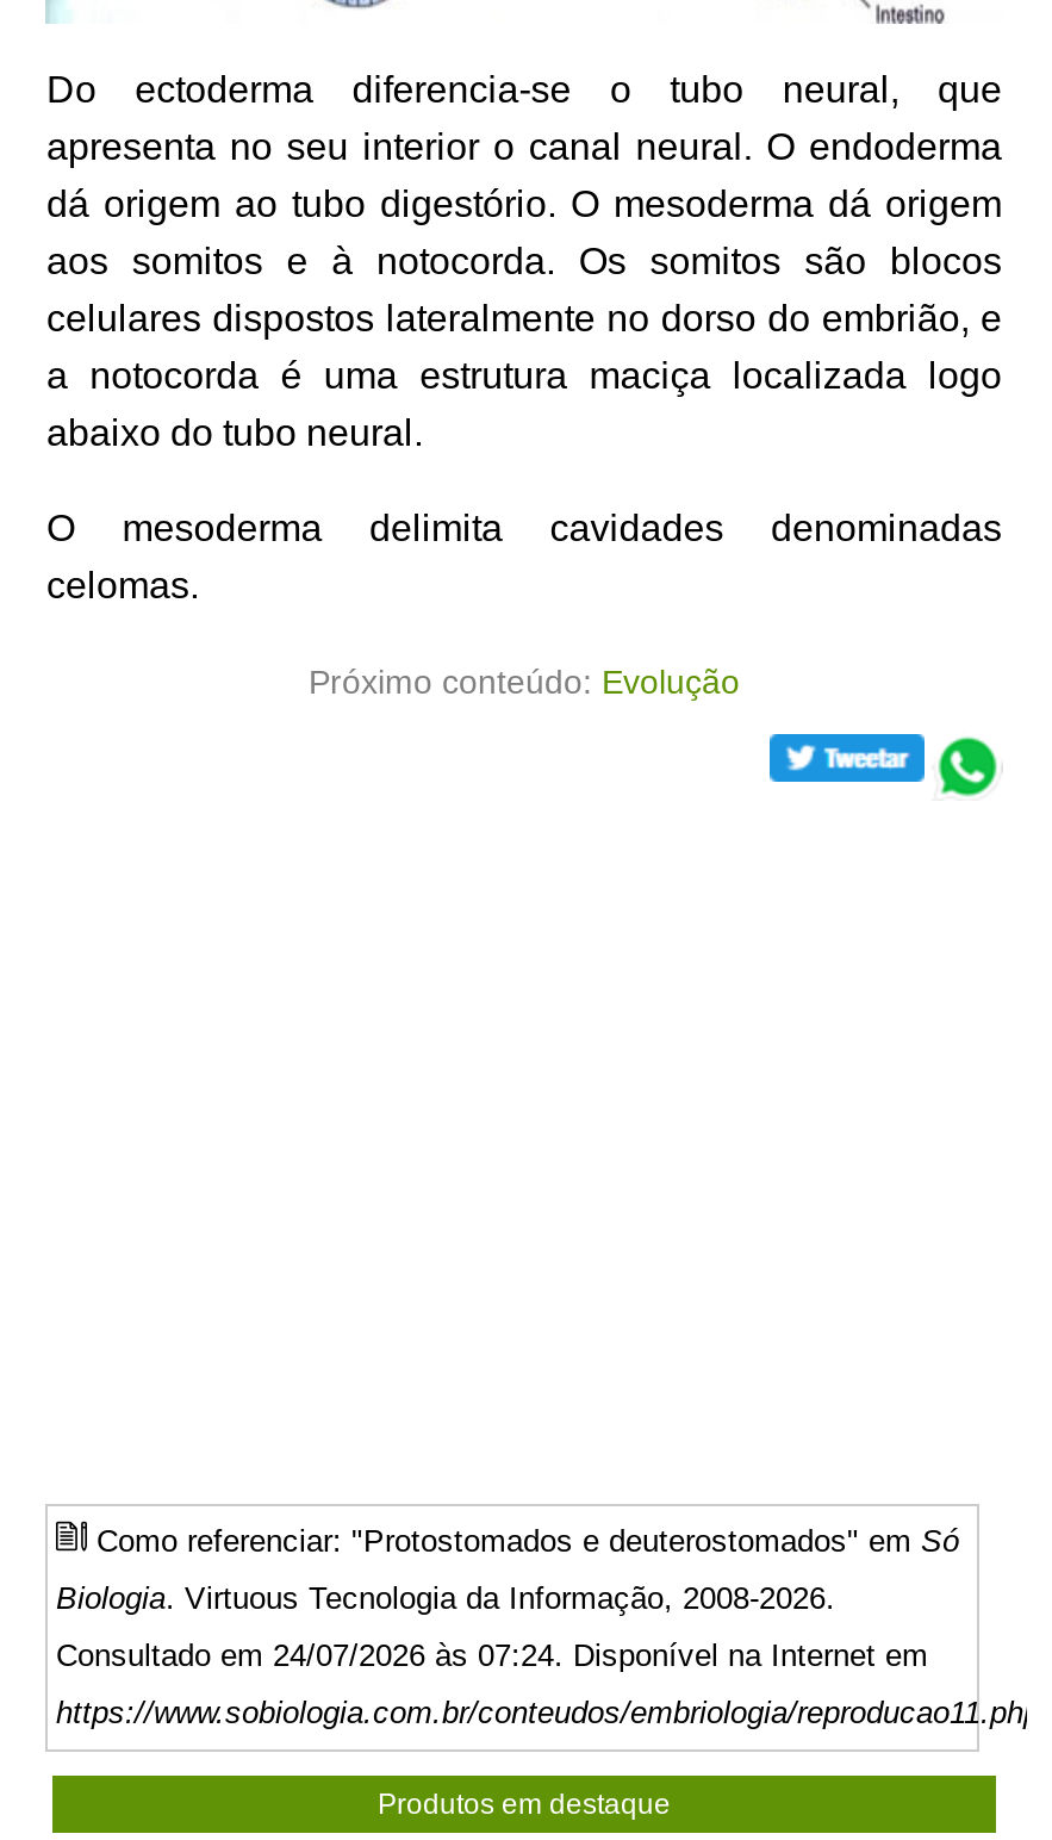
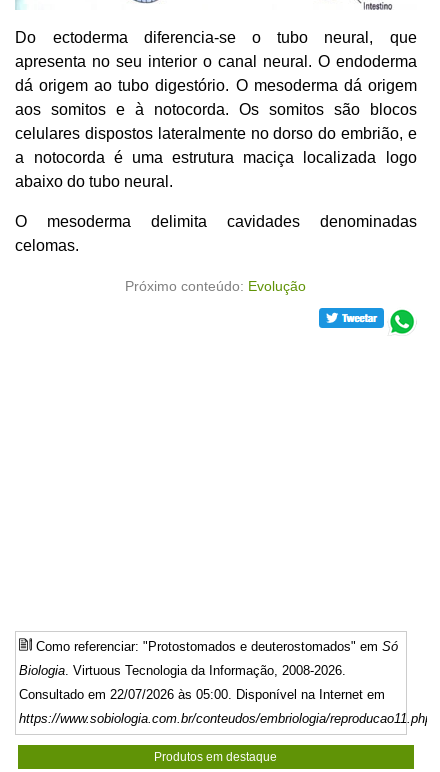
- Consultado em 24/07/2026 às 07:24. Disponível na Internet em
+ Consultado em 22/07/2026 às 05:00. Disponível na Internet em
